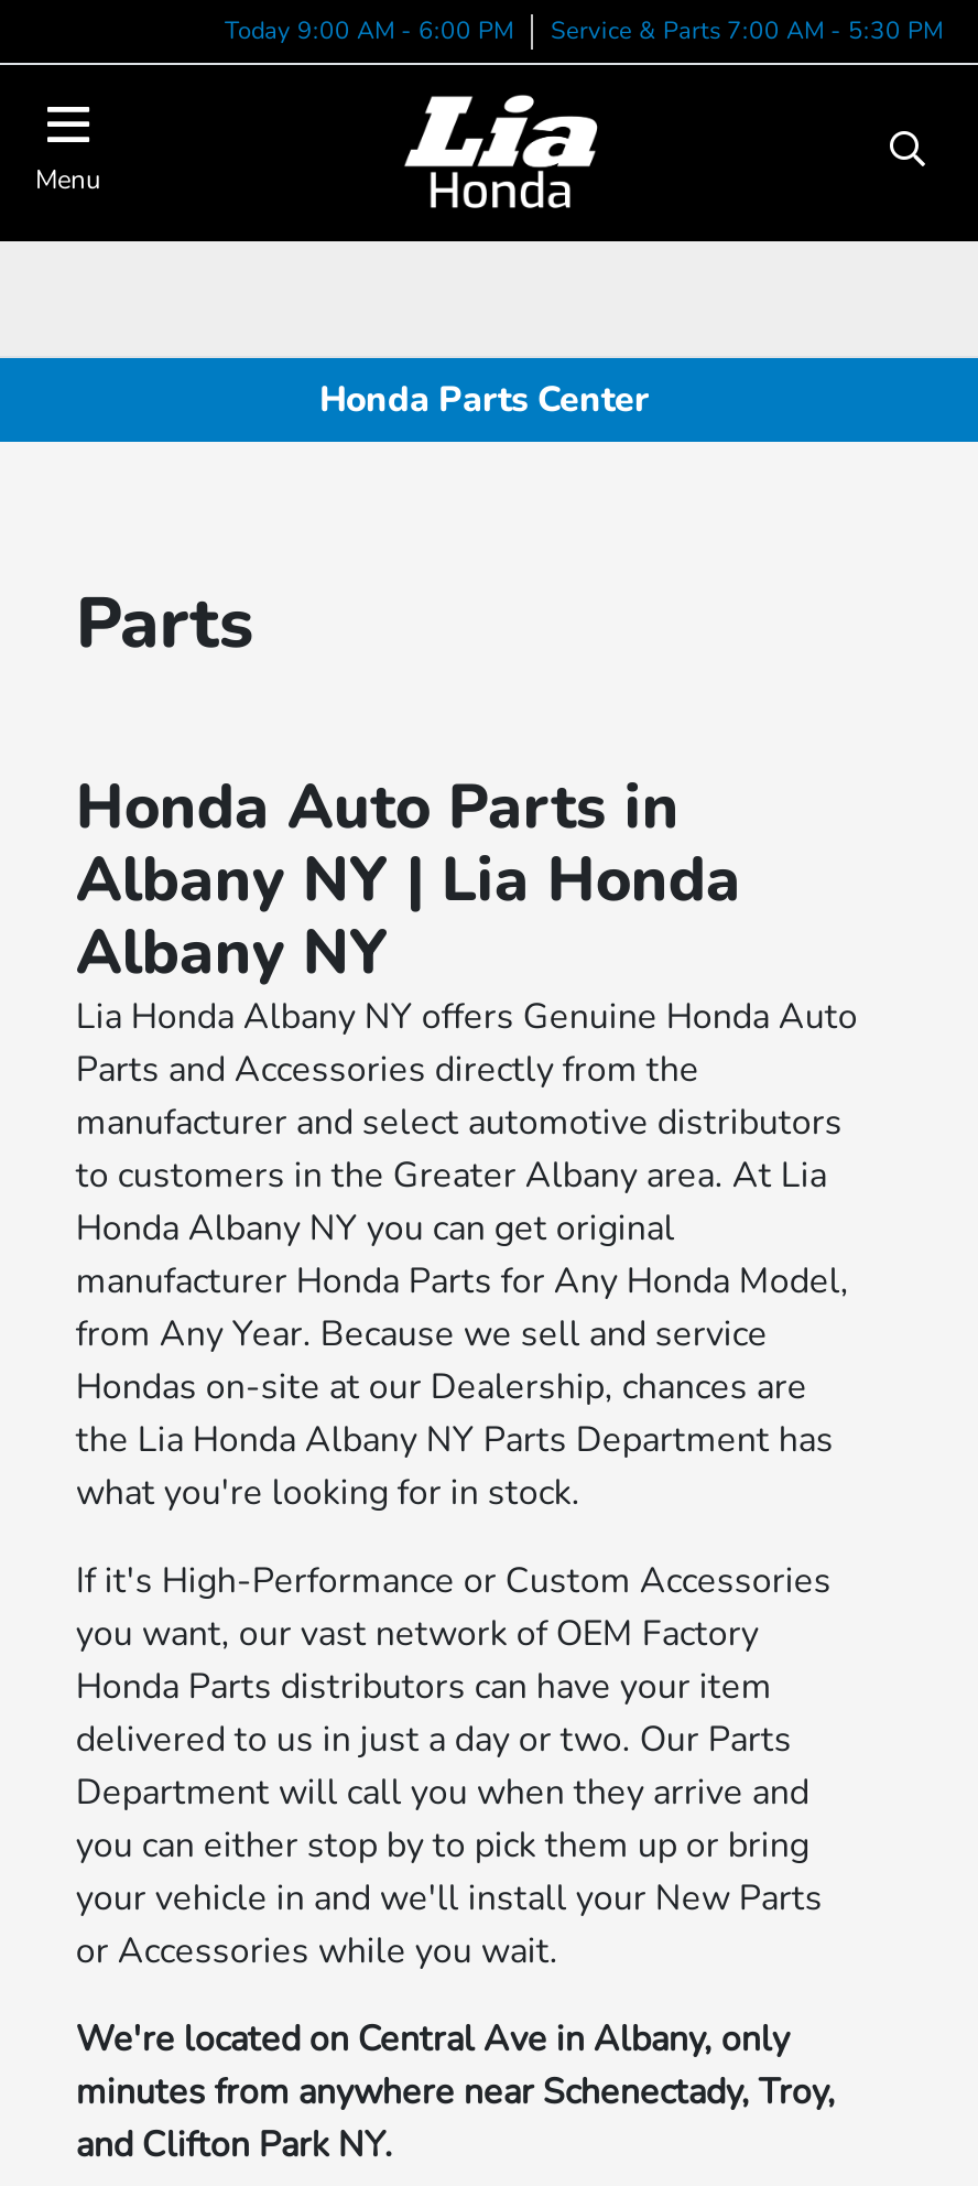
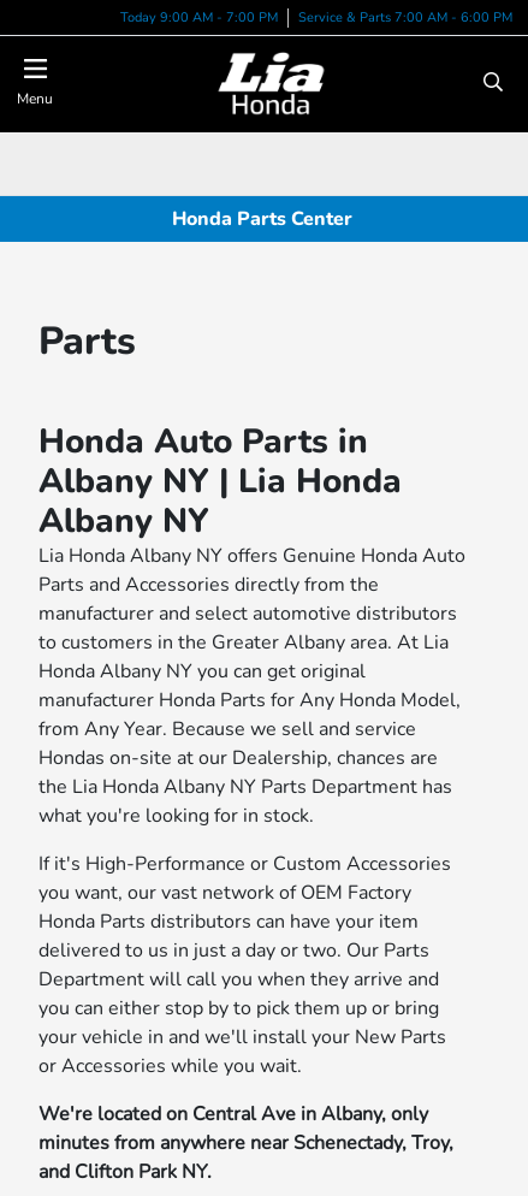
- Today 9:00 AM - 6:00 PM
+ Today 9:00 AM - 7:00 PM

- Service & Parts 7:00 AM - 5:30 PM
+ Service & Parts 7:00 AM - 6:00 PM
